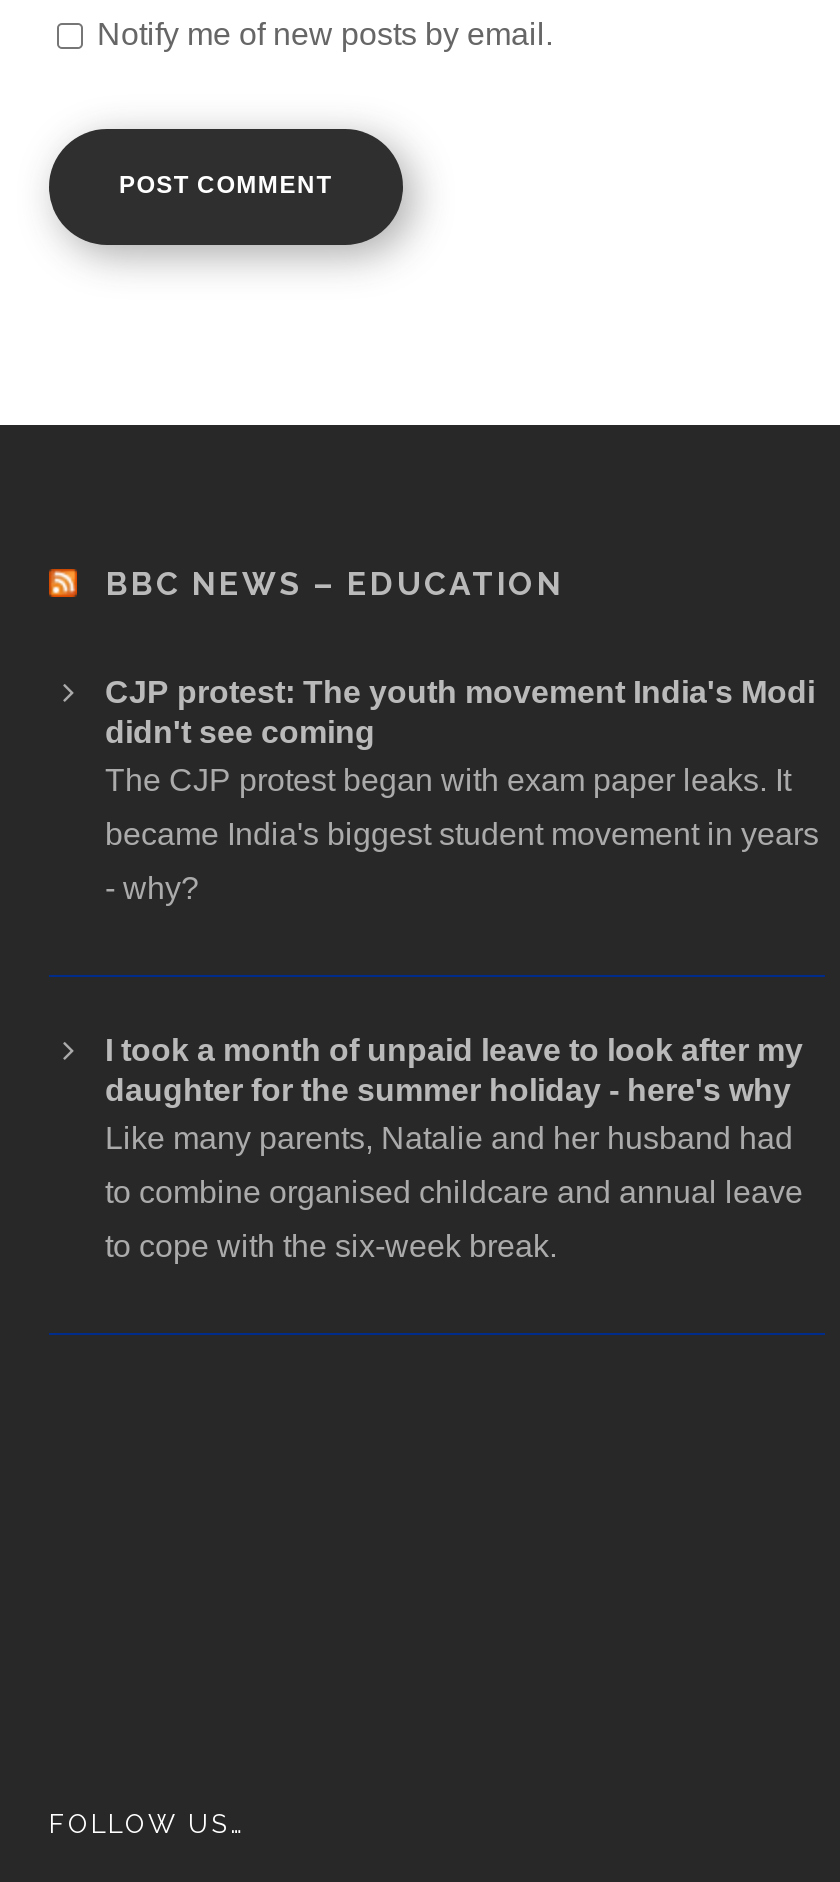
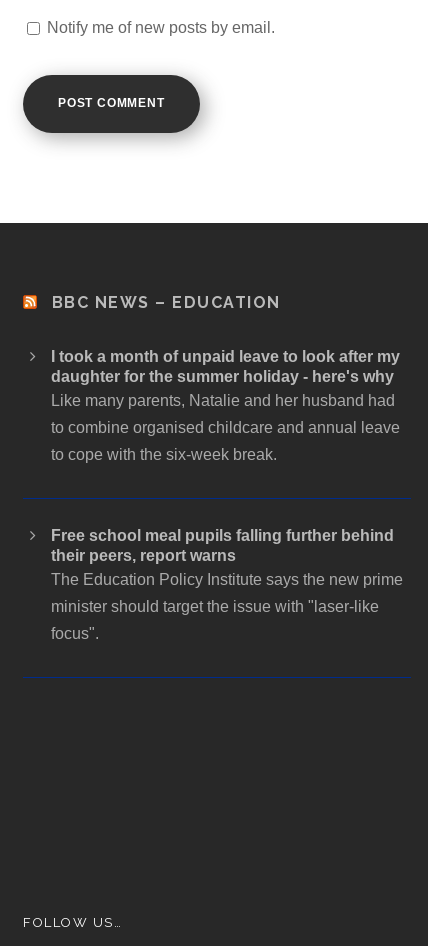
- CJP protest: The youth movement India's Modi
- didn't see coming
- The CJP protest began with exam paper leaks. It
- became India's biggest student movement in years
- - why?

moved up: I took a month of unpaid leave to look after my | daughter for the summer holiday - here's why | Like many parents, Natalie and her husband had | to combine organised childcare and annual leave | to cope with the six-week break.

+ Free school meal pupils falling further behind
+ their peers, report warns
+ The Education Policy Institute says the new prime
+ minister should target the issue with "laser-like
+ focus".
